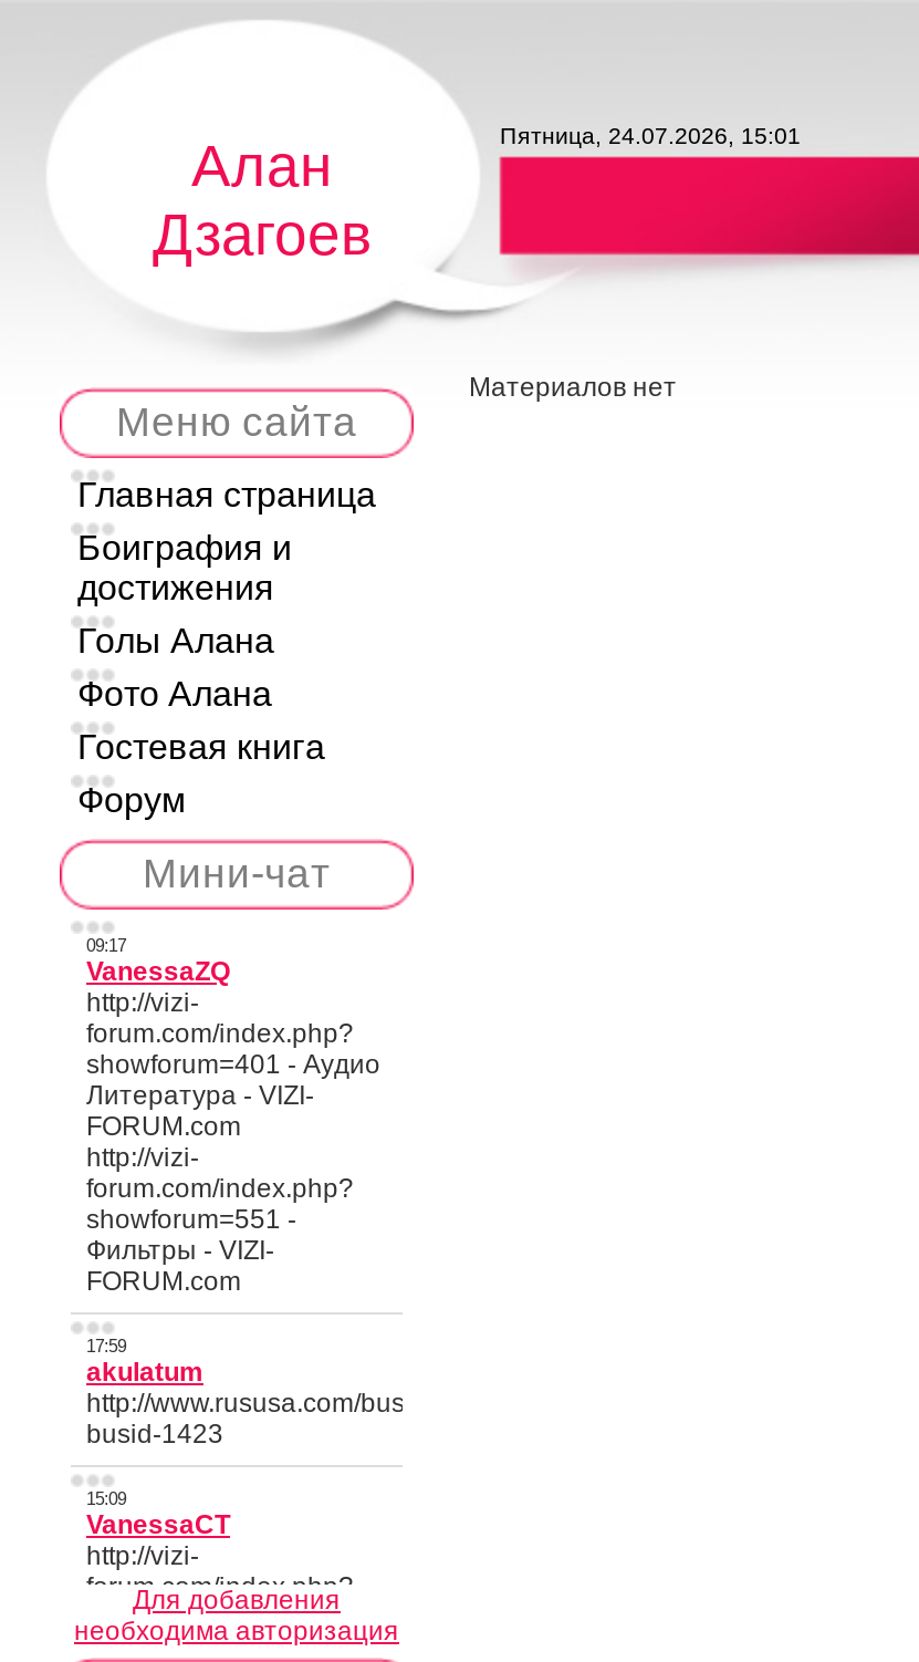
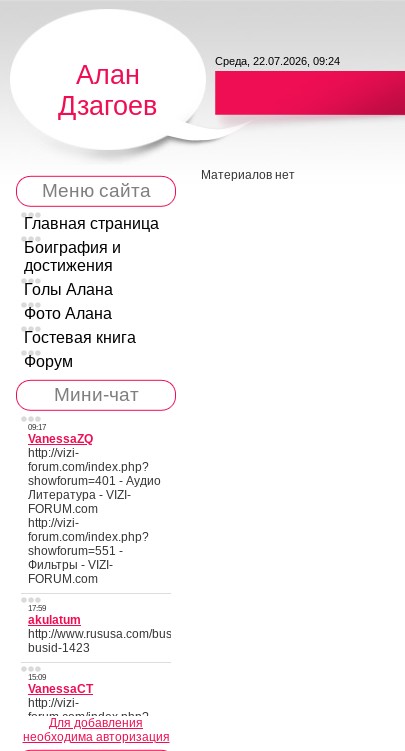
- Пятница, 24.07.2026, 15:01
+ Среда, 22.07.2026, 09:24
